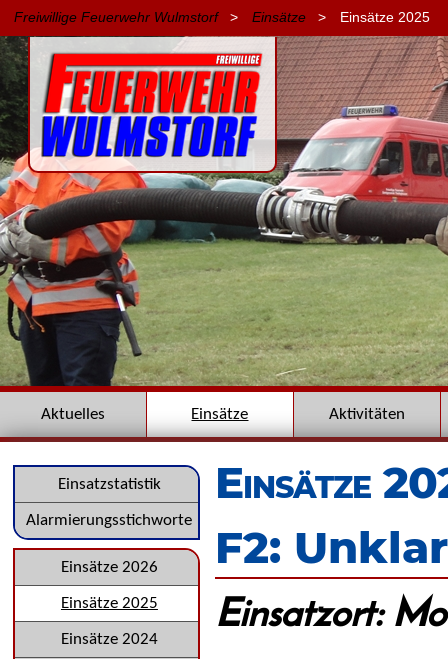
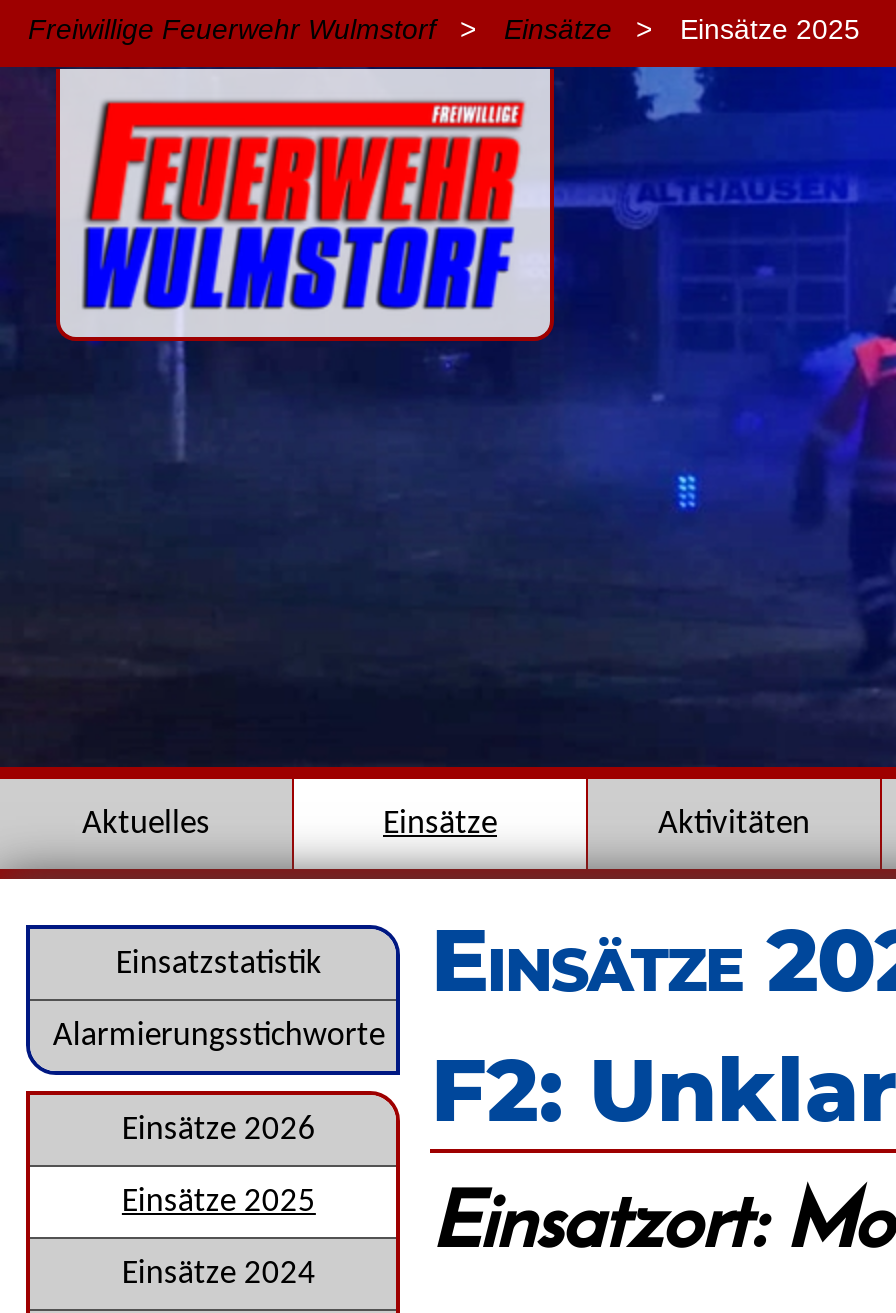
- [image]
+ [image]
